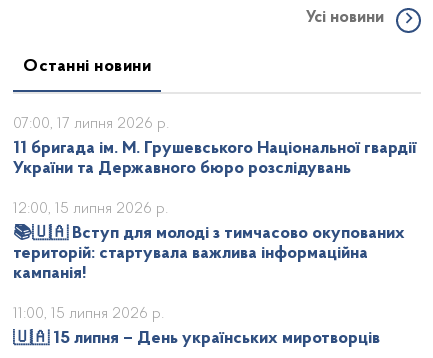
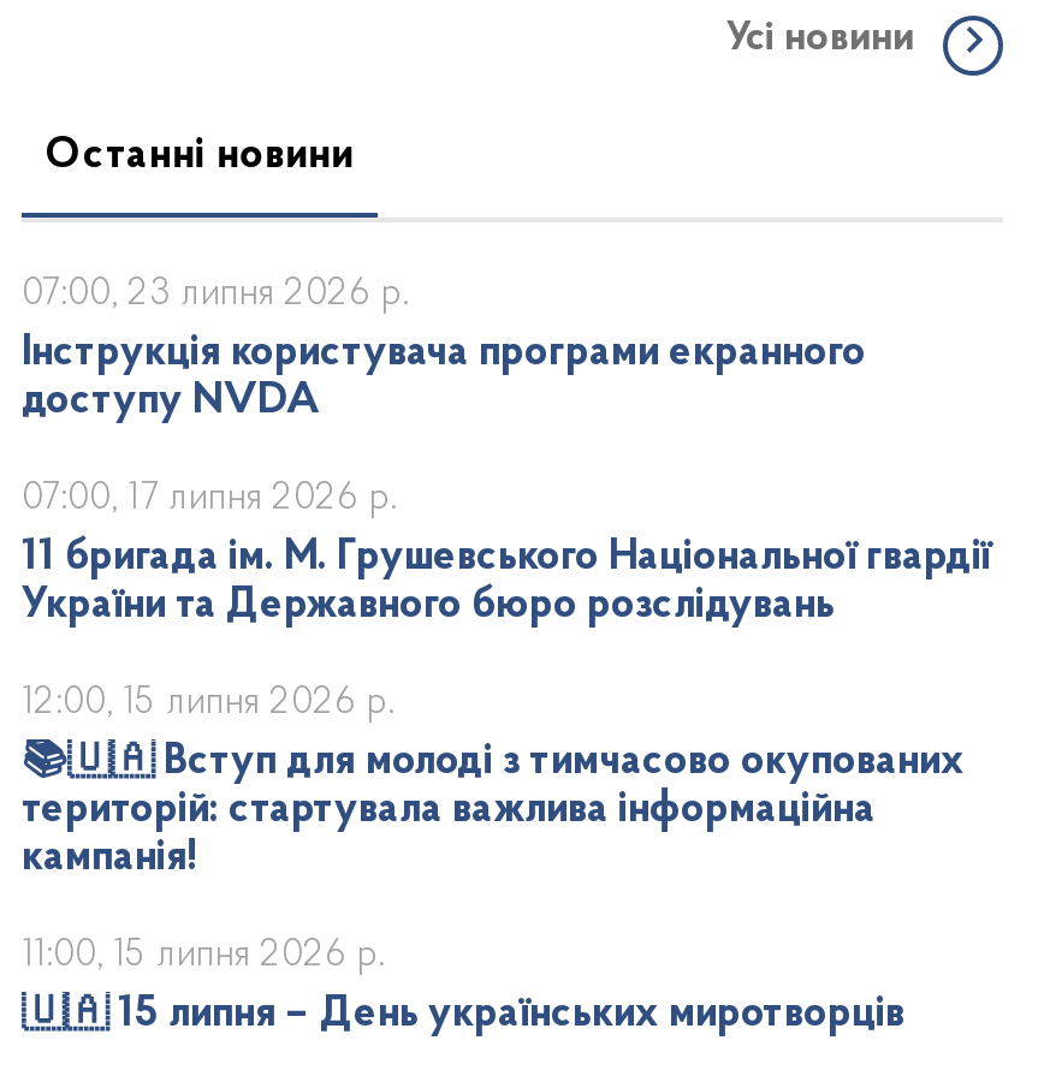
+ Інструкція користувача програми екранного
+ доступу NVDA

+ 07:00, 23 липня 2026 р.
